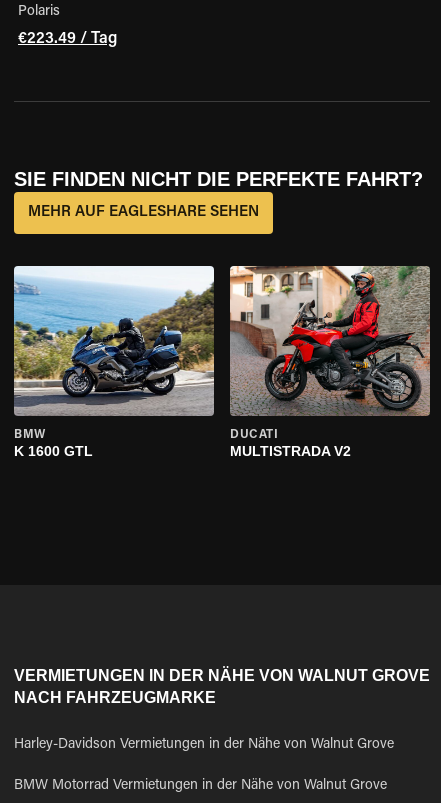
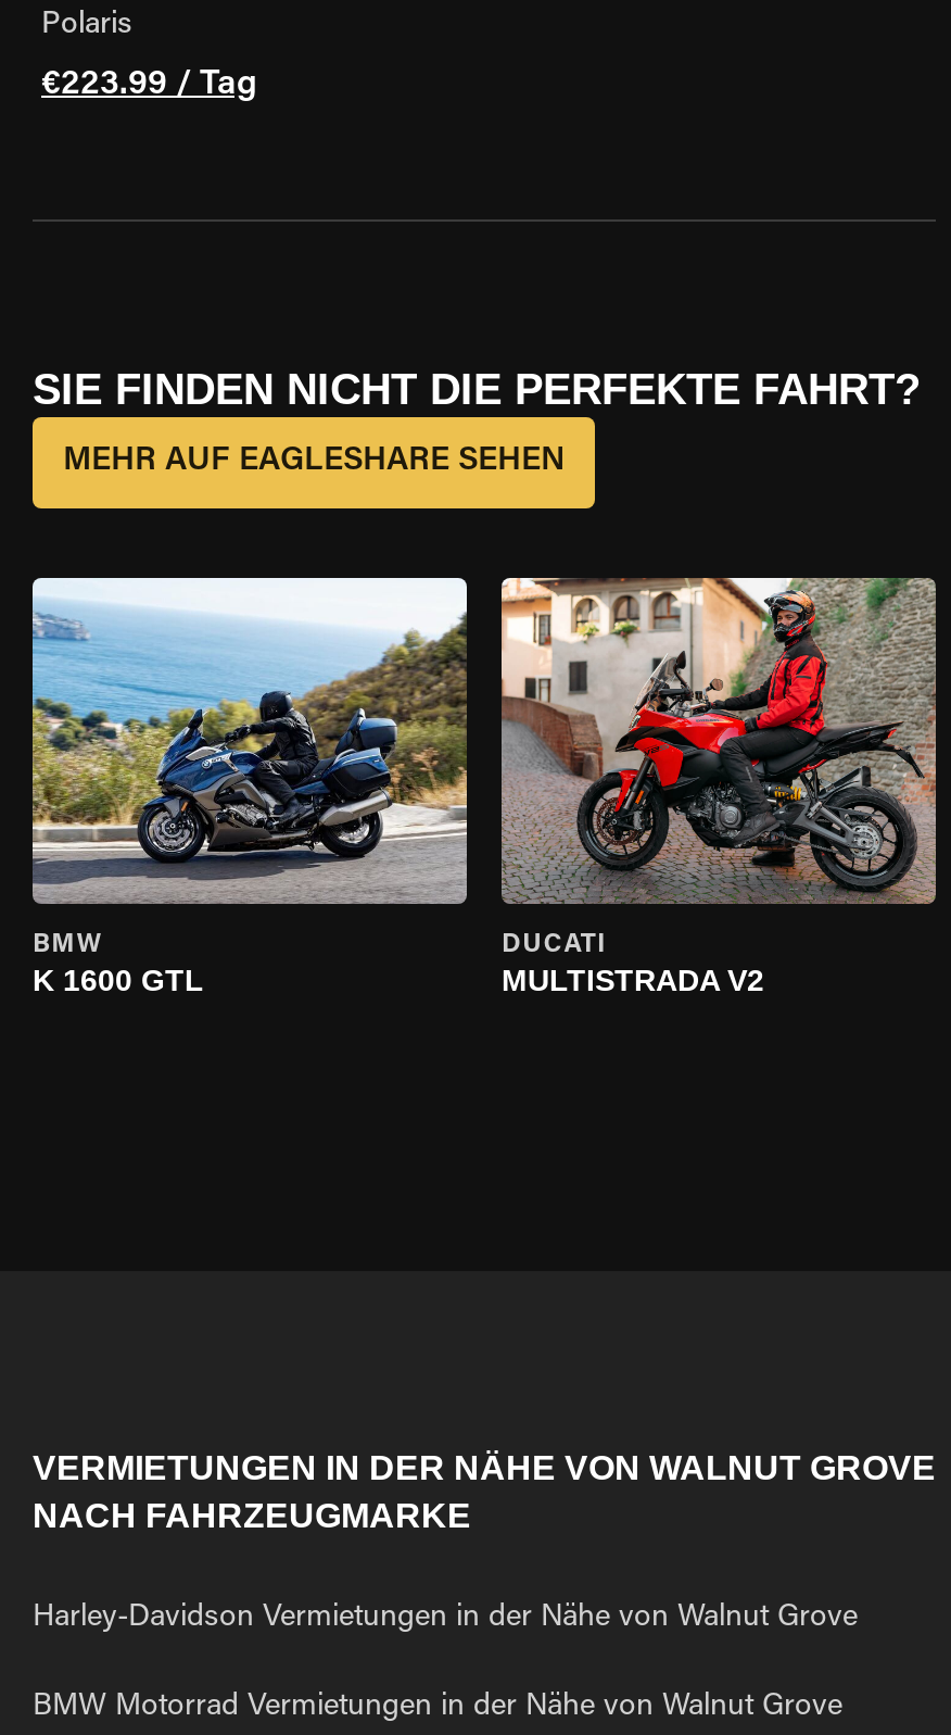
- €223.49 / Tag
+ €223.99 / Tag
